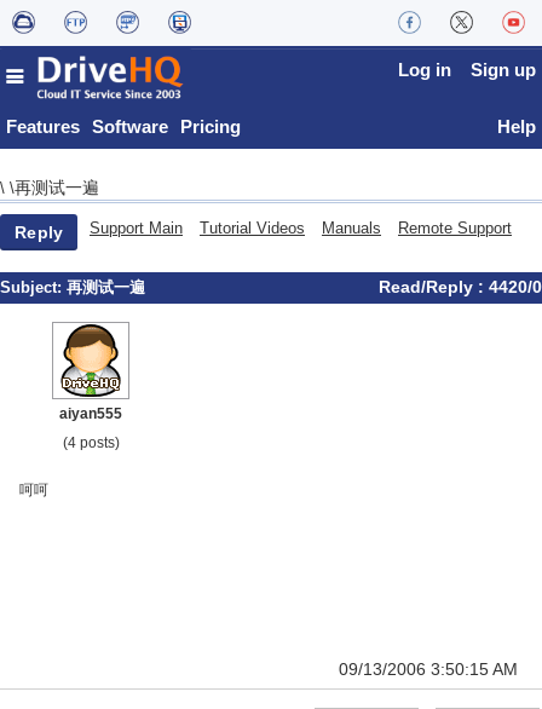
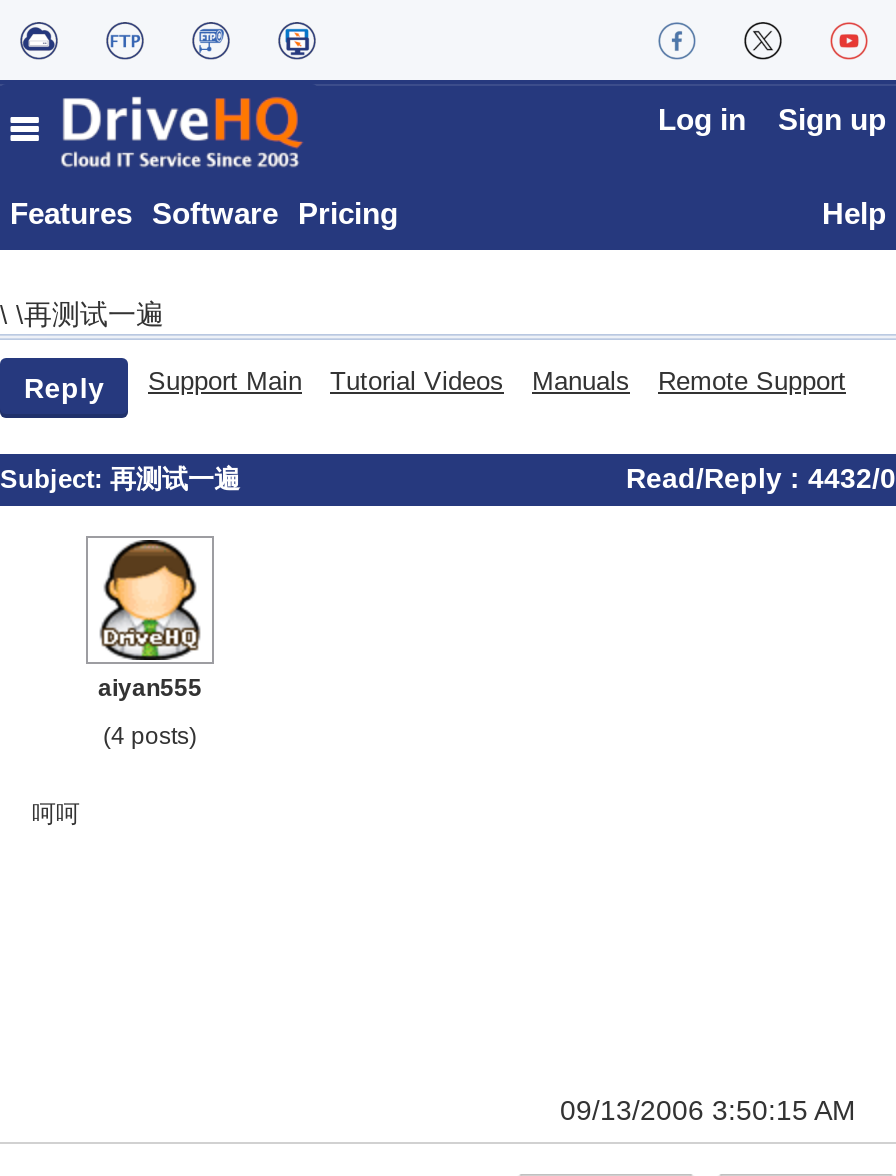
- Read/Reply : 4420/0
+ Read/Reply : 4432/0
